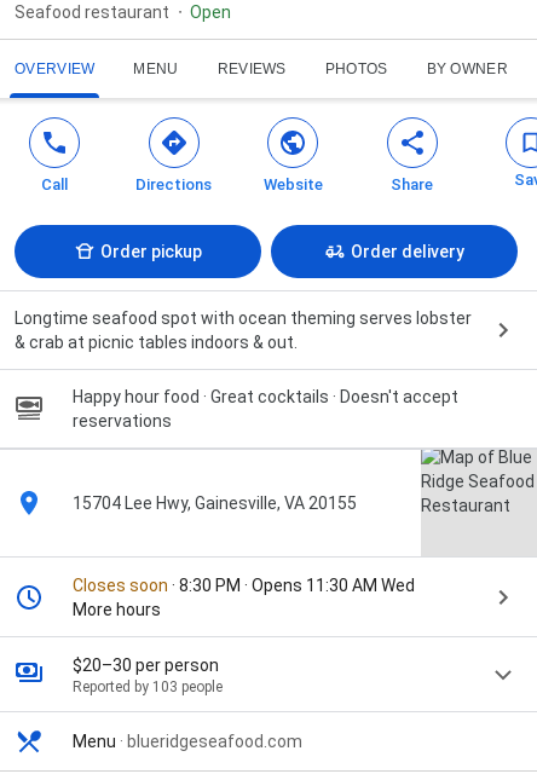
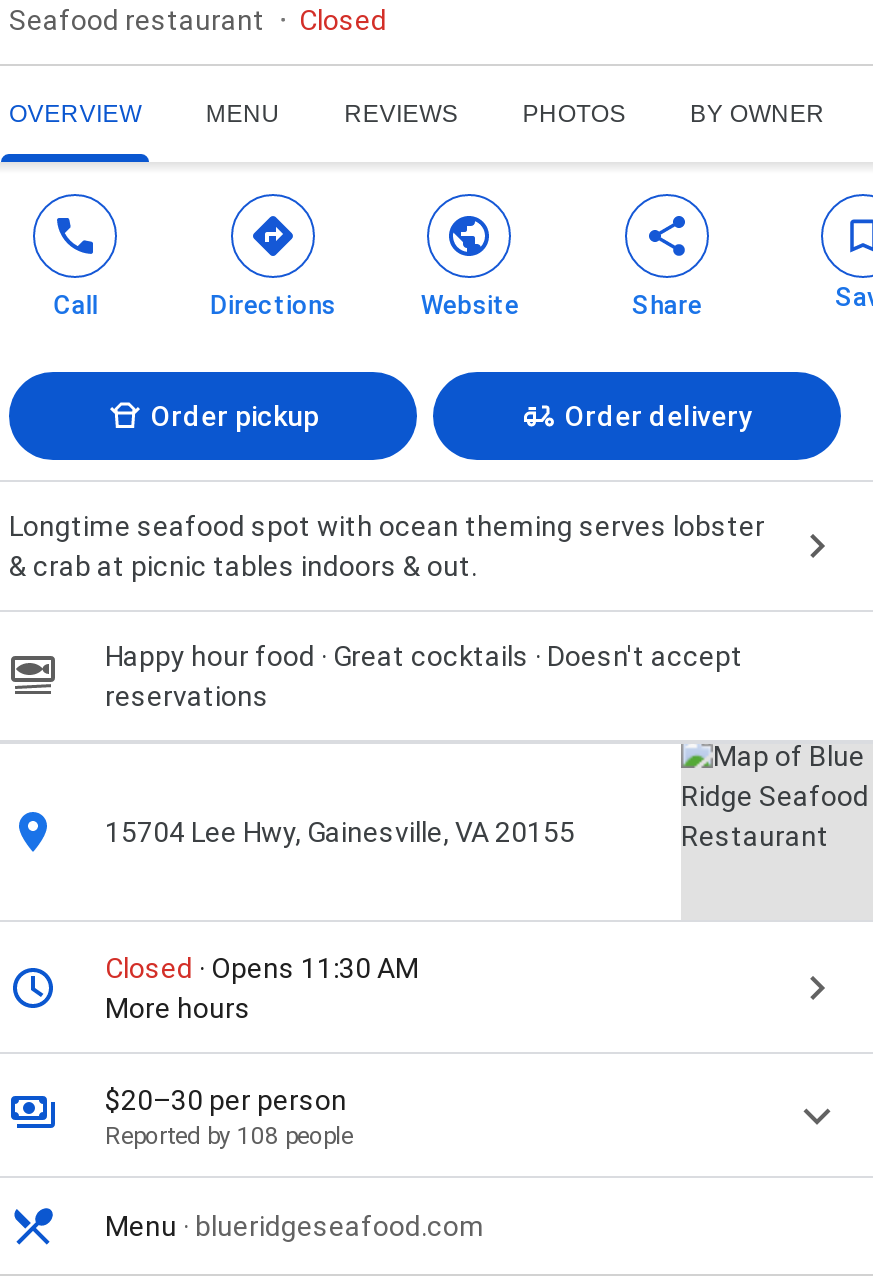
- Open
+ Closed

- Closes soon · 8:30 PM · Opens 11:30 AM Wed
+ Closed · Opens 11:30 AM

- Reported by 103 people
+ Reported by 108 people
